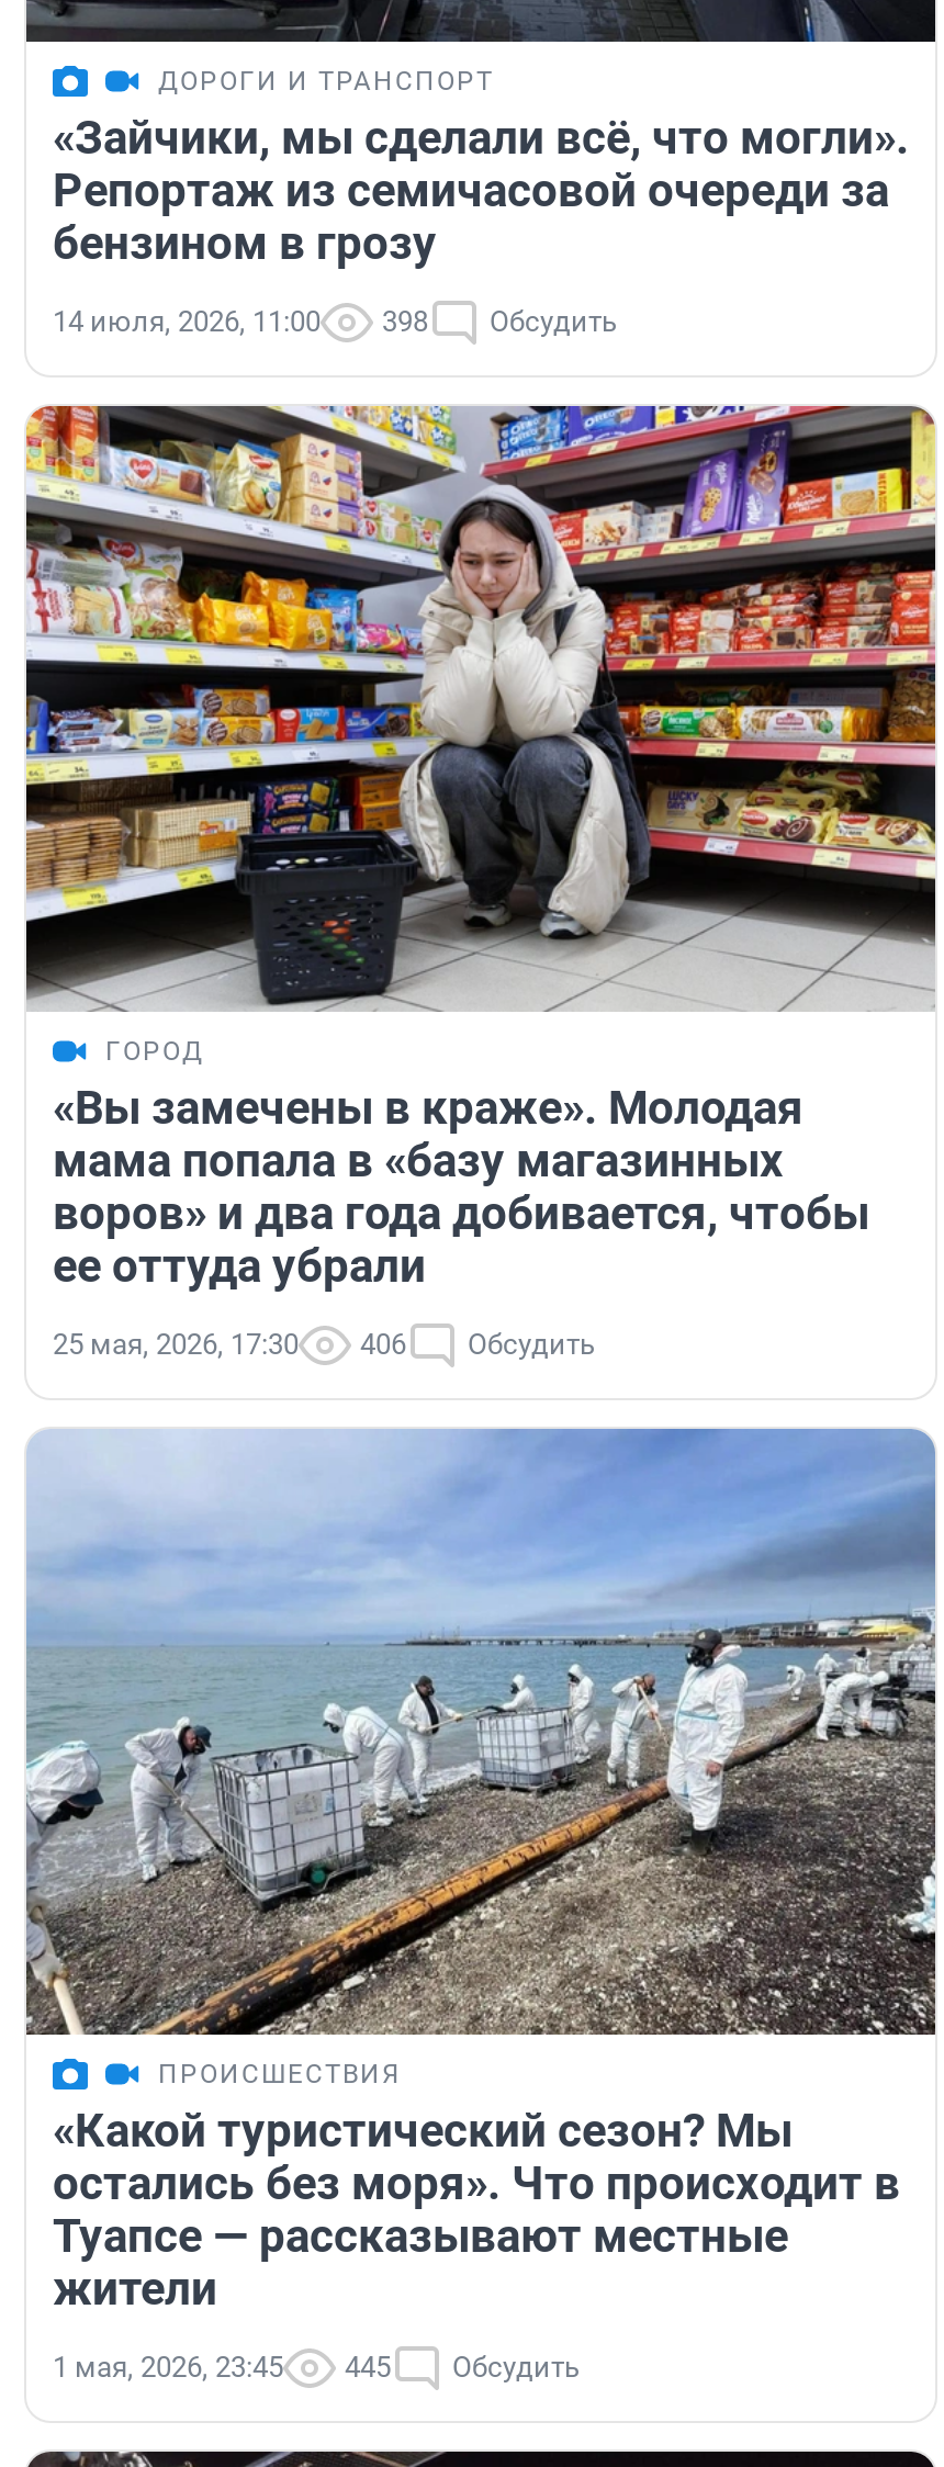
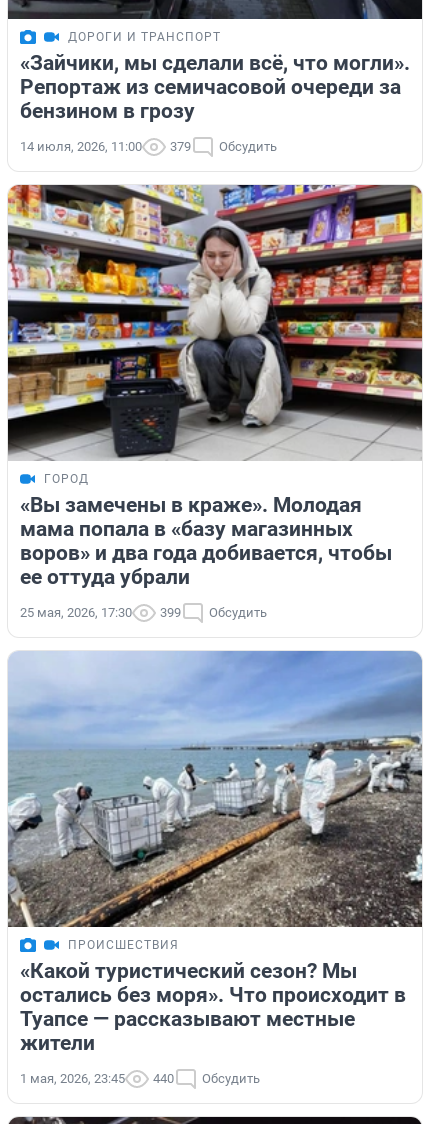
- 14 июля, 2026, 11:00 398 Обсудить
+ 14 июля, 2026, 11:00 379 Обсудить

- 25 мая, 2026, 17:30 406 Обсудить
+ 25 мая, 2026, 17:30 399 Обсудить

- 1 мая, 2026, 23:45 445 Обсудить
+ 1 мая, 2026, 23:45 440 Обсудить
